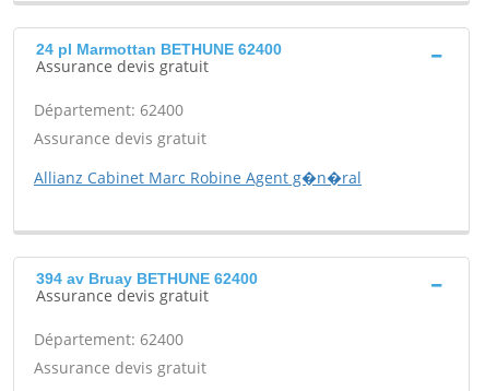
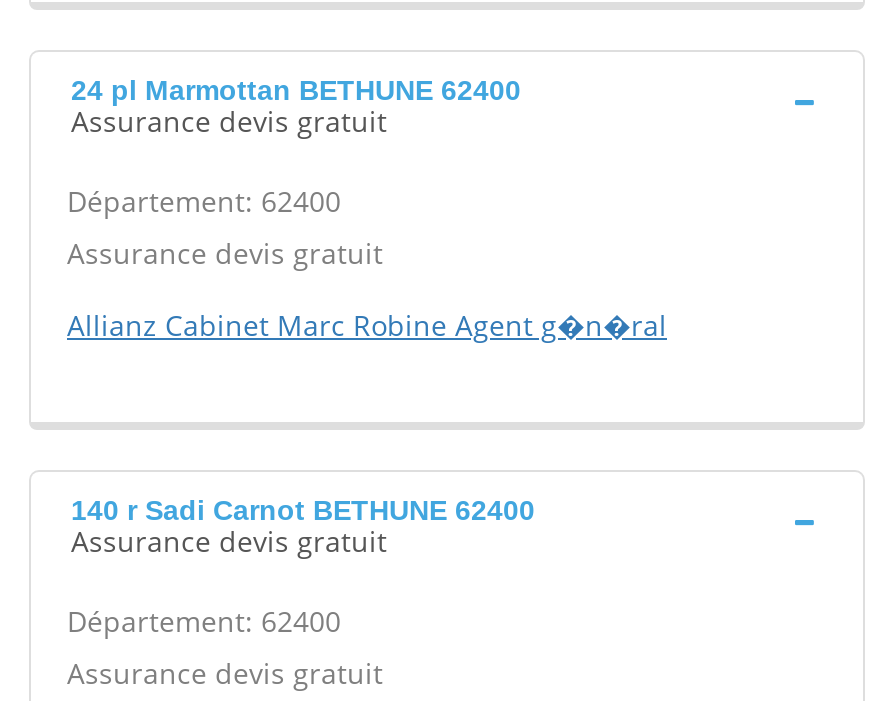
- 394 av Bruay BETHUNE 62400
+ 140 r Sadi Carnot BETHUNE 62400
